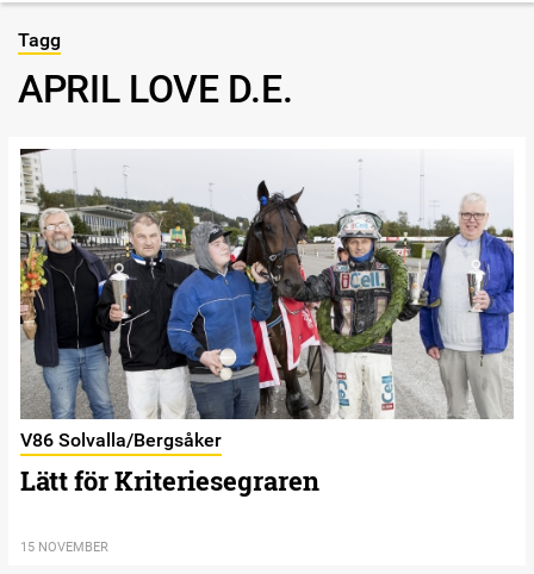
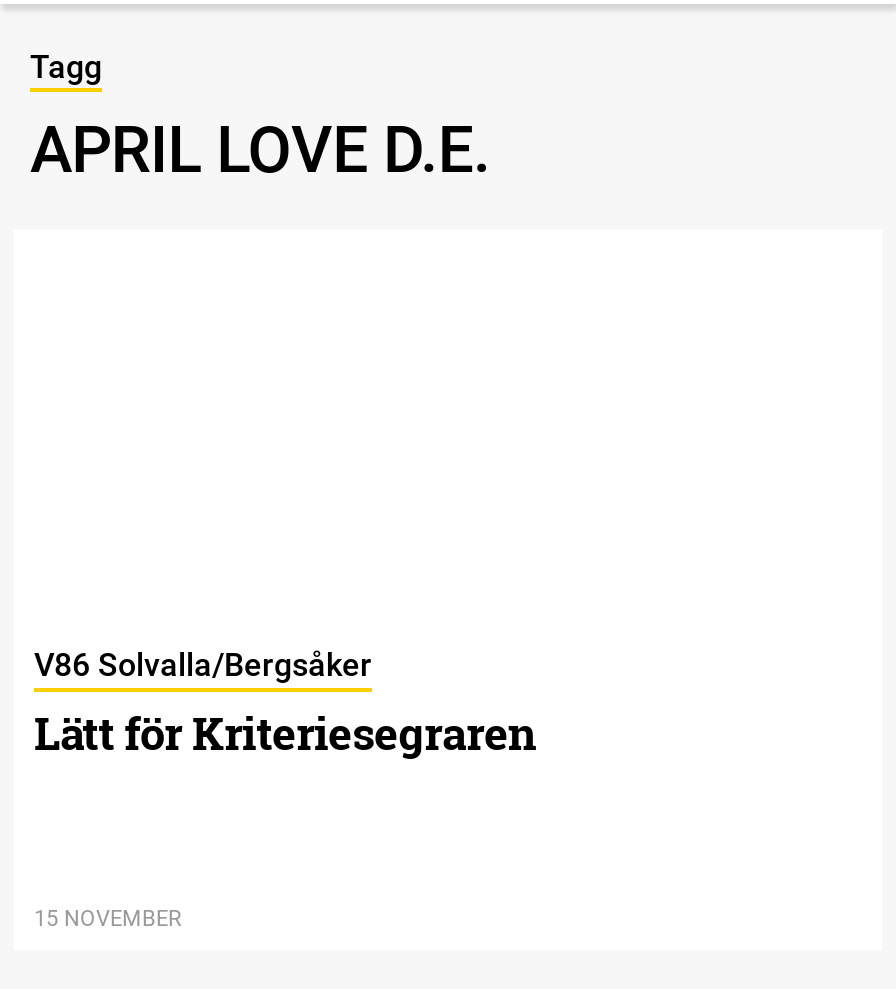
- [image]

moved up: V86 Solvalla/Bergsåker | Lätt för Kriteriesegraren
